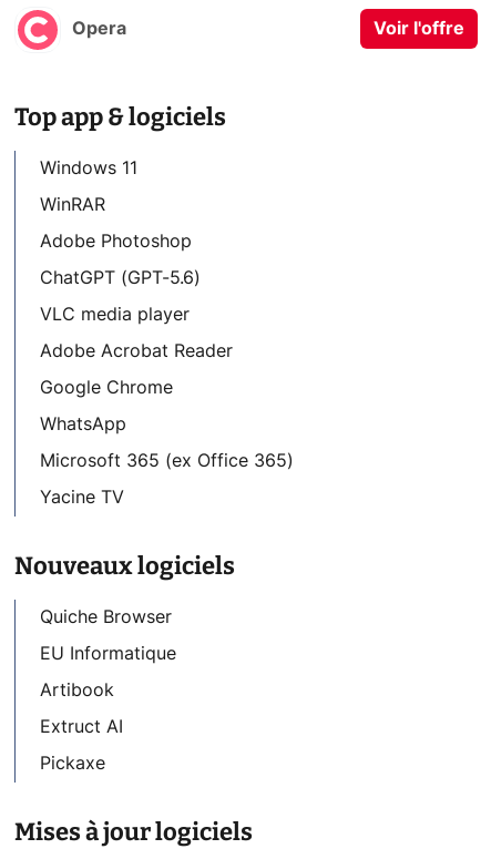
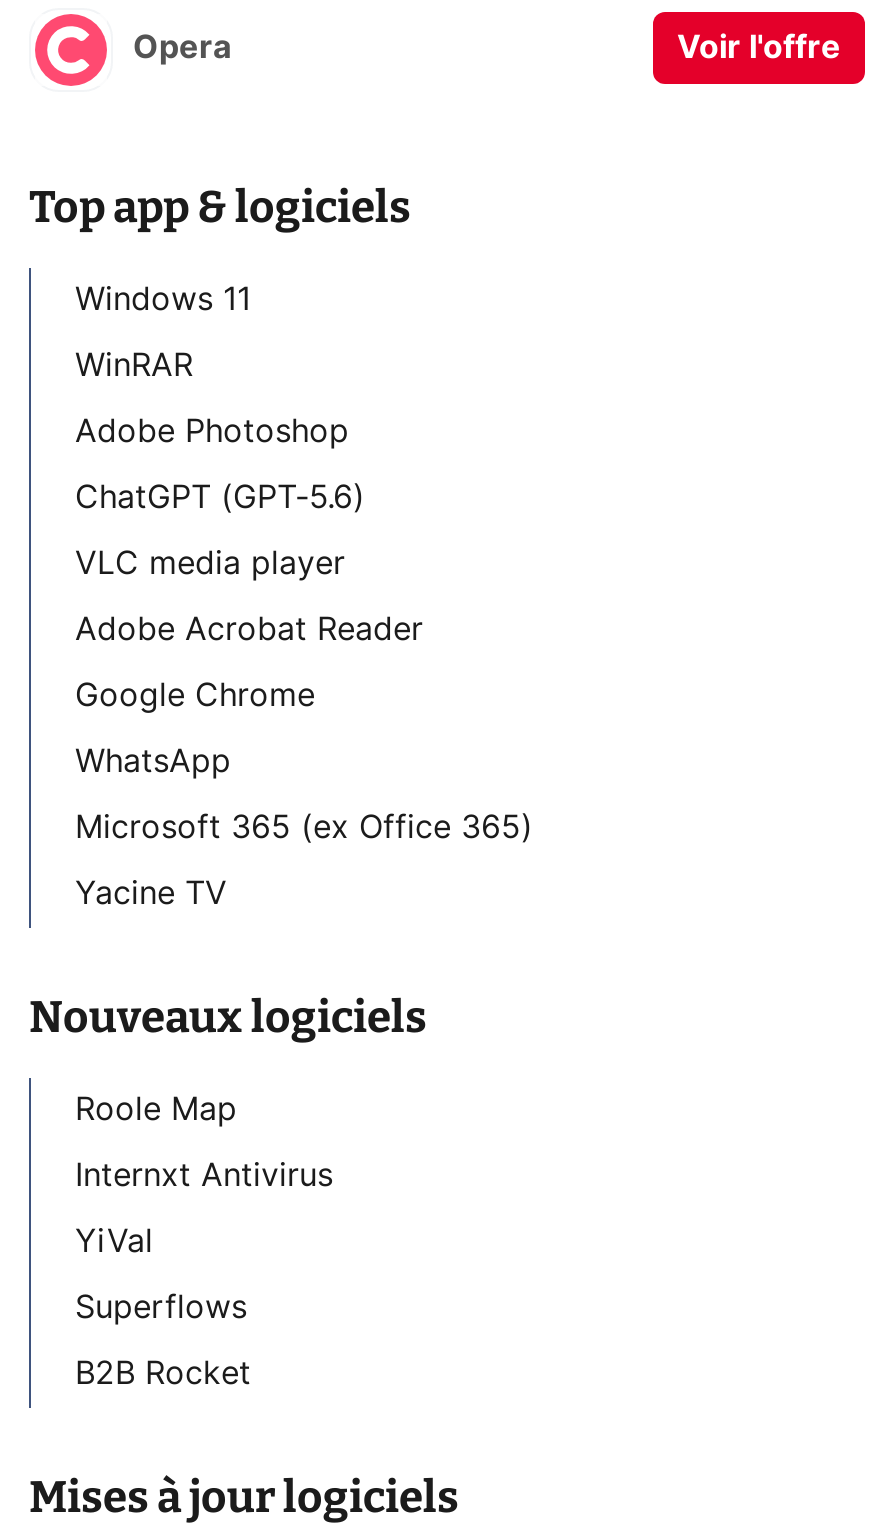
- Quiche Browser
+ Roole Map

- EU Informatique
+ Internxt Antivirus

- Artibook
+ YiVal

- Extruct AI
+ Superflows

- Pickaxe
+ B2B Rocket
